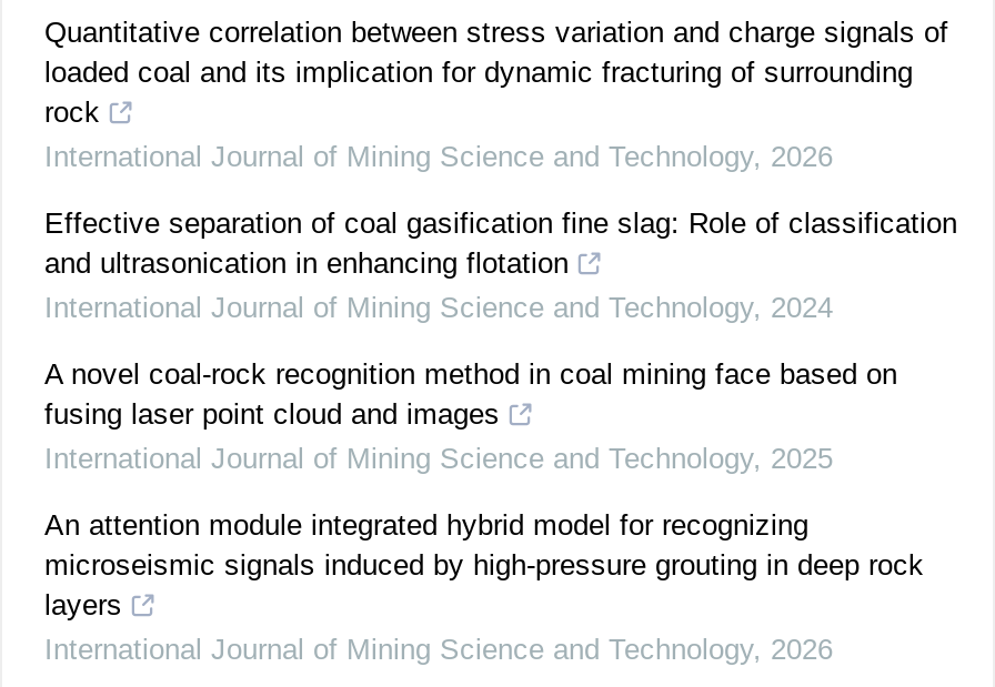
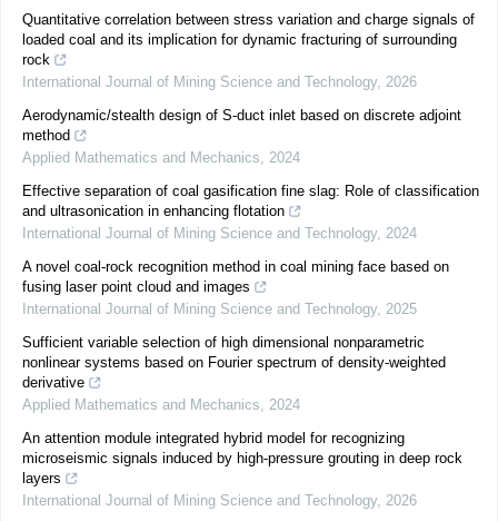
+ Aerodynamic/stealth design of S-duct inlet based on discrete adjoint
+ method
+ Applied Mathematics and Mechanics, 2024

+ Sufficient variable selection of high dimensional nonparametric
+ nonlinear systems based on Fourier spectrum of density-weighted
+ derivative
+ Applied Mathematics and Mechanics, 2024
